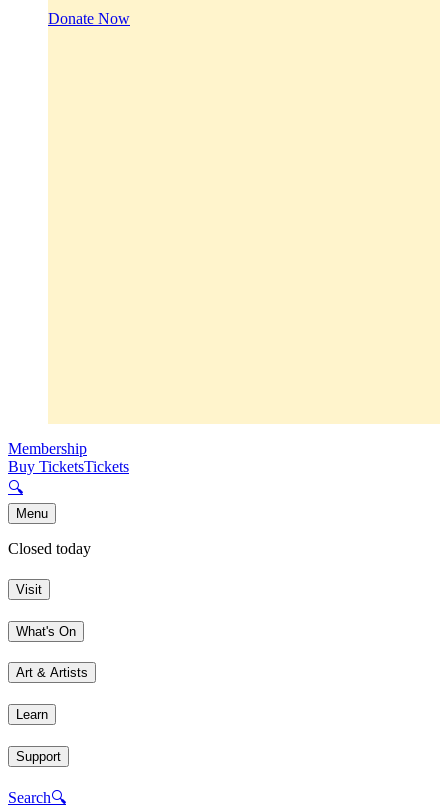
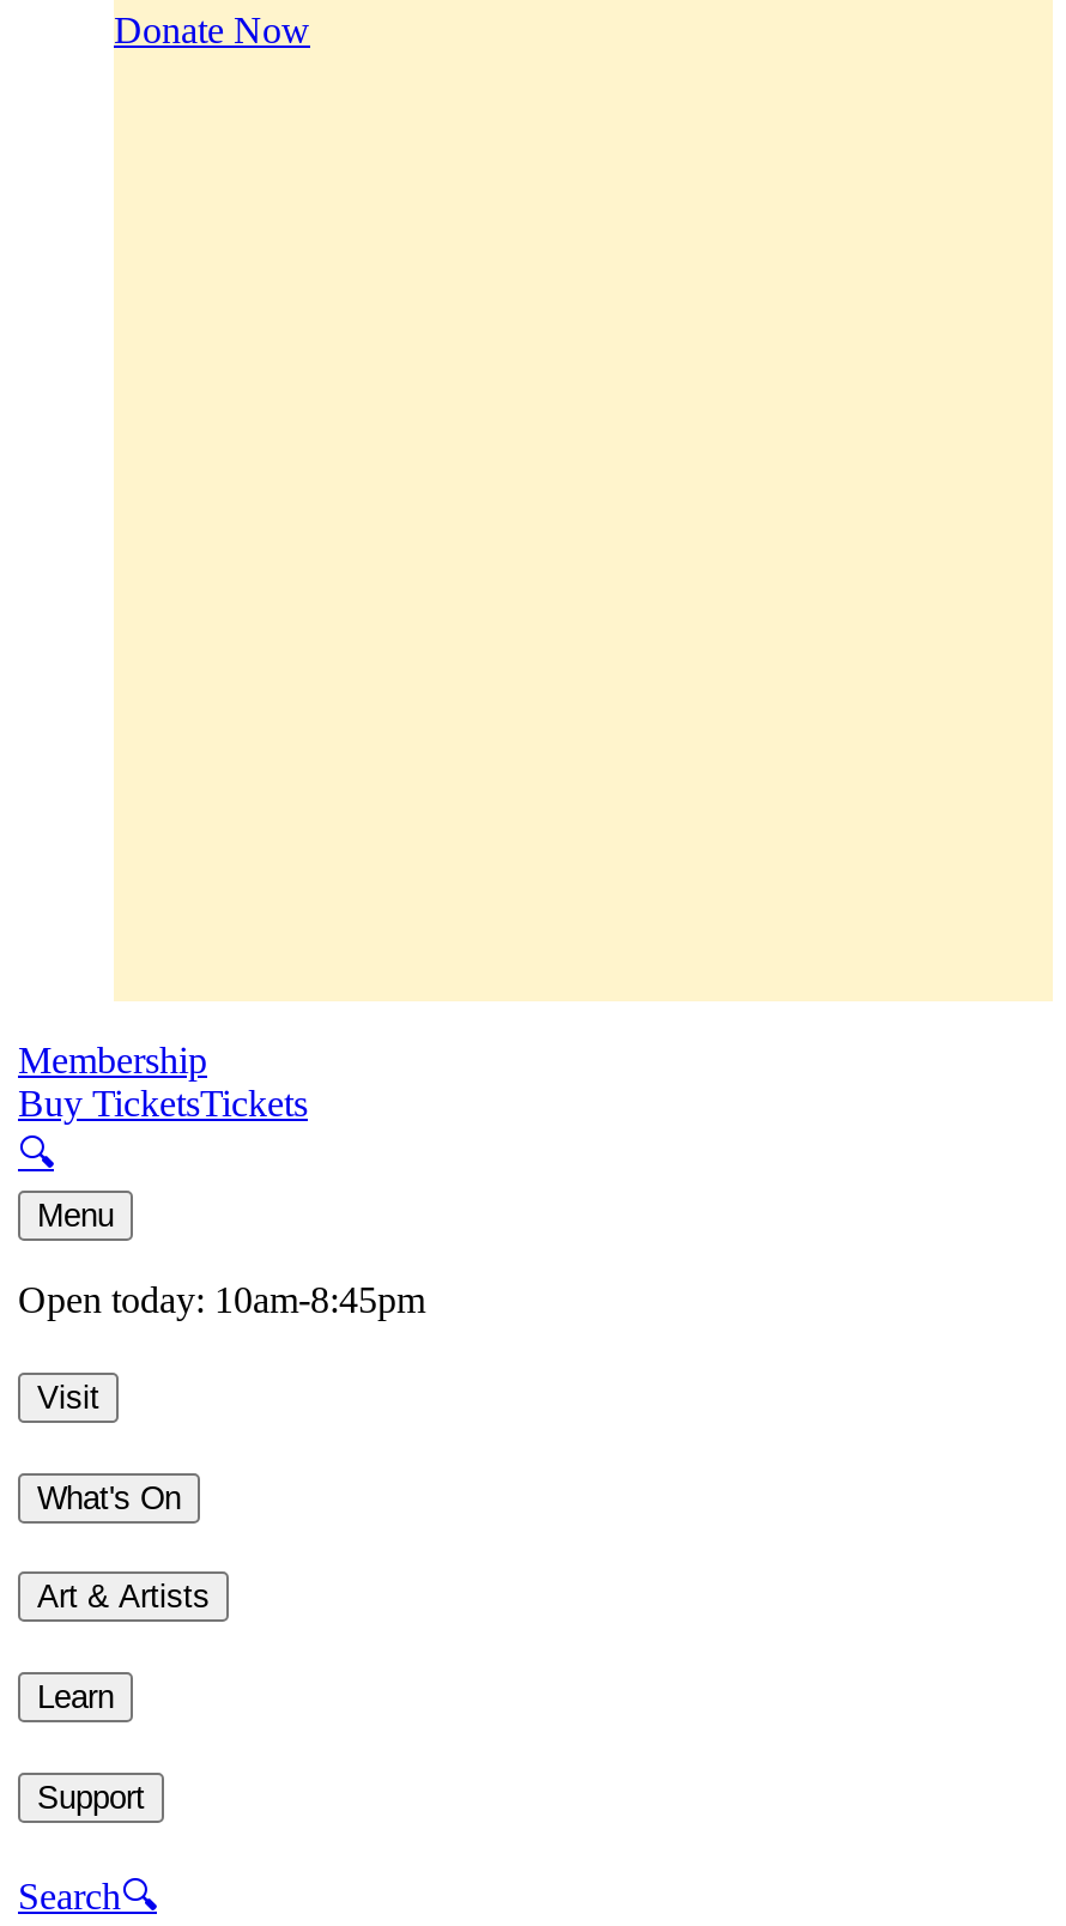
- Closed today
+ Open today: 10am-8:45pm
